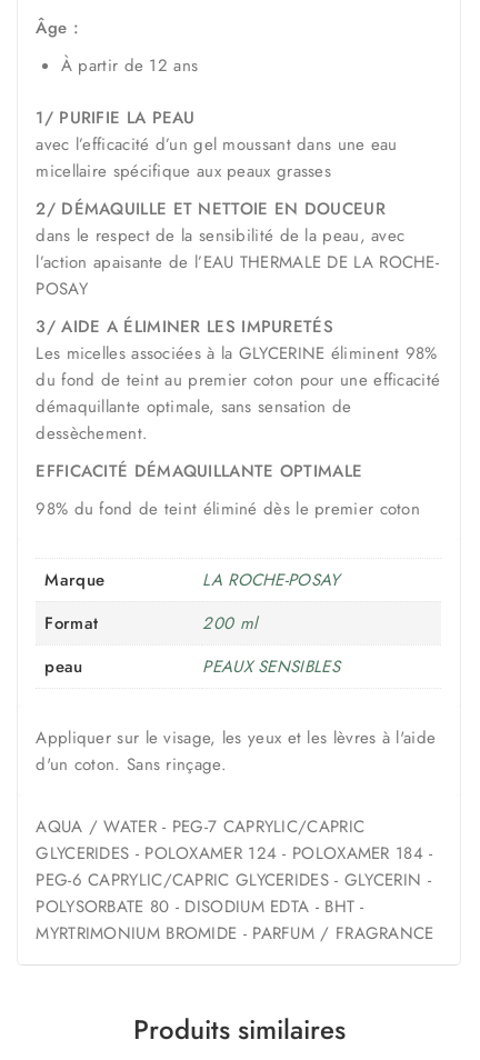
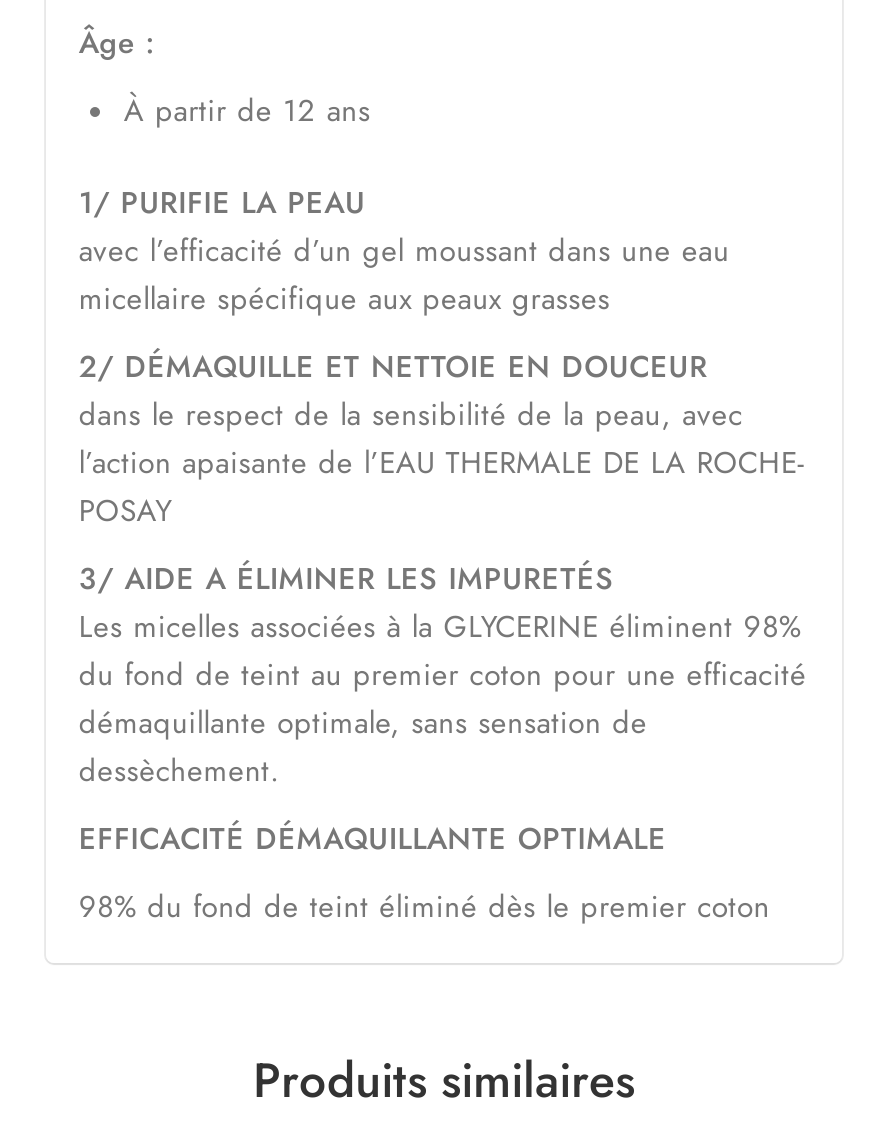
- Marque
- LA ROCHE-POSAY
- Format
- 200 ml
- peau
- PEAUX SENSIBLES
- Appliquer sur le visage, les yeux et les lèvres à l'aide
- d'un coton. Sans rinçage.
- AQUA / WATER - PEG-7 CAPRYLIC/CAPRIC
- GLYCERIDES - POLOXAMER 124 - POLOXAMER 184 -
- PEG-6 CAPRYLIC/CAPRIC GLYCERIDES - GLYCERIN -
- POLYSORBATE 80 - DISODIUM EDTA - BHT -
- MYRTRIMONIUM BROMIDE - PARFUM / FRAGRANCE
